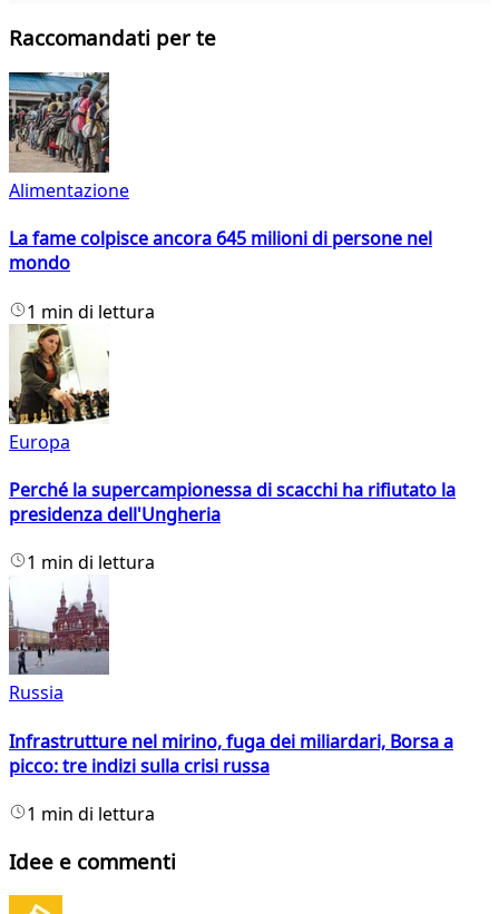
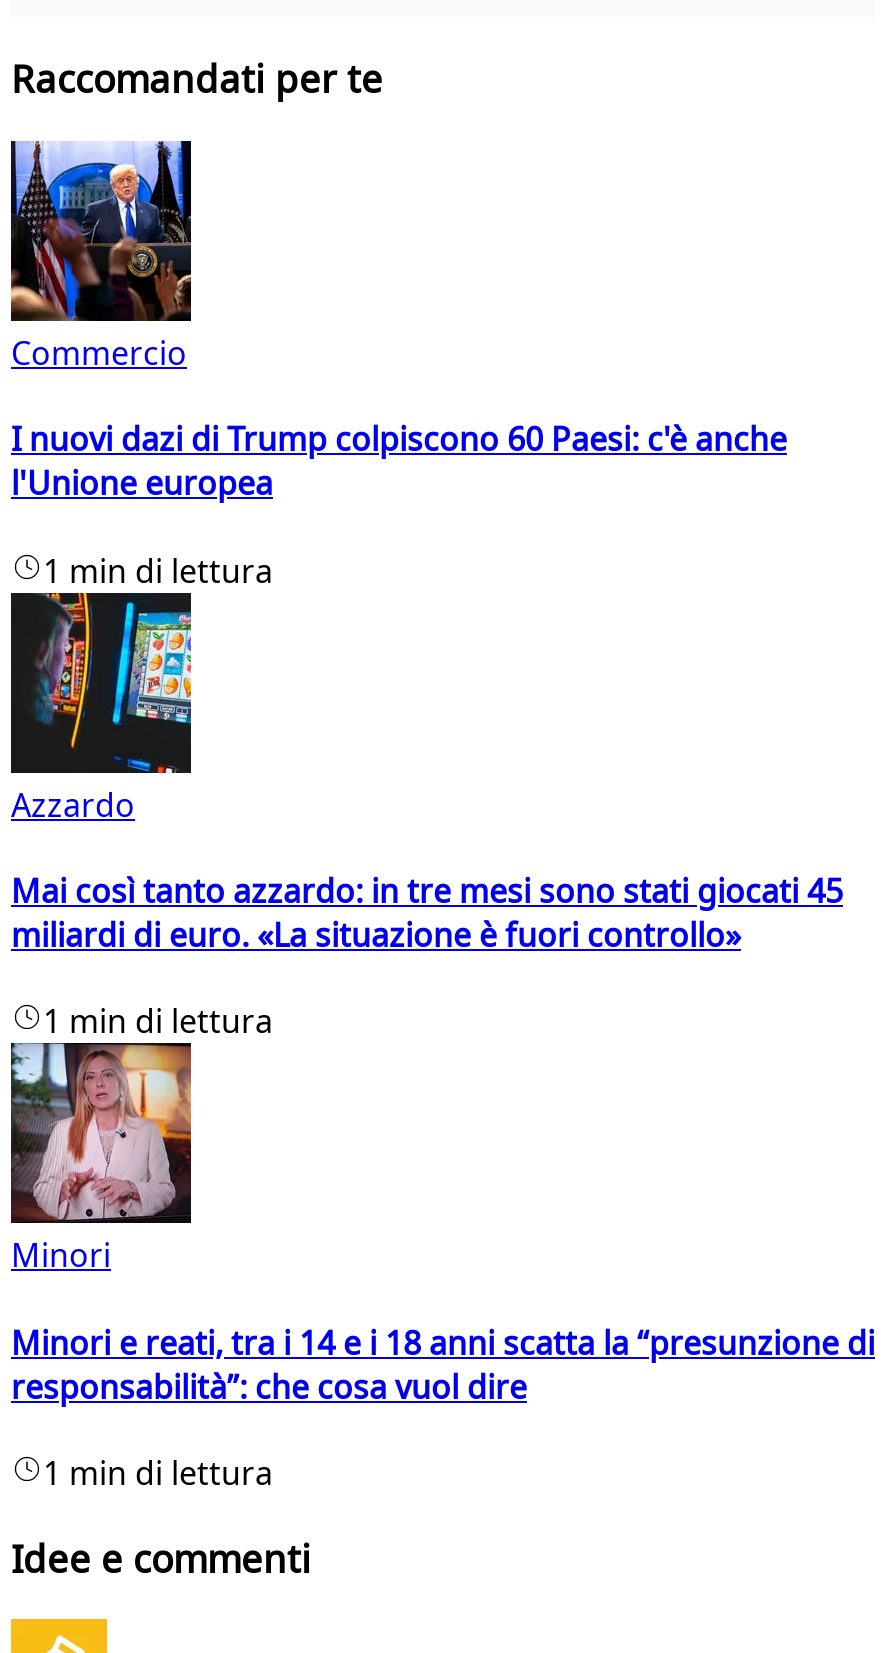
- [image]
- Alimentazione
+ [image]
+ Commercio

- La fame colpisce ancora 645 milioni di persone nel
- mondo
+ I nuovi dazi di Trump colpiscono 60 Paesi: c'è anche
+ l'Unione europea

- [image]
- Europa
+ [image]
+ Azzardo

- Perché la supercampionessa di scacchi ha rifiutato la
- presidenza dell'Ungheria
+ Mai così tanto azzardo: in tre mesi sono stati giocati 45
+ miliardi di euro. «La situazione è fuori controllo»

- [image]
- Russia
+ [image]
+ Minori

- Infrastrutture nel mirino, fuga dei miliardari, Borsa a
- picco: tre indizi sulla crisi russa
+ Minori e reati, tra i 14 e i 18 anni scatta la “presunzione di
+ responsabilità”: che cosa vuol dire
